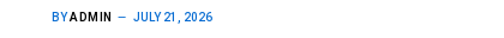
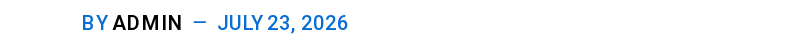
- BY ADMIN JULY 21, 2026
+ BY ADMIN JULY 23, 2026
